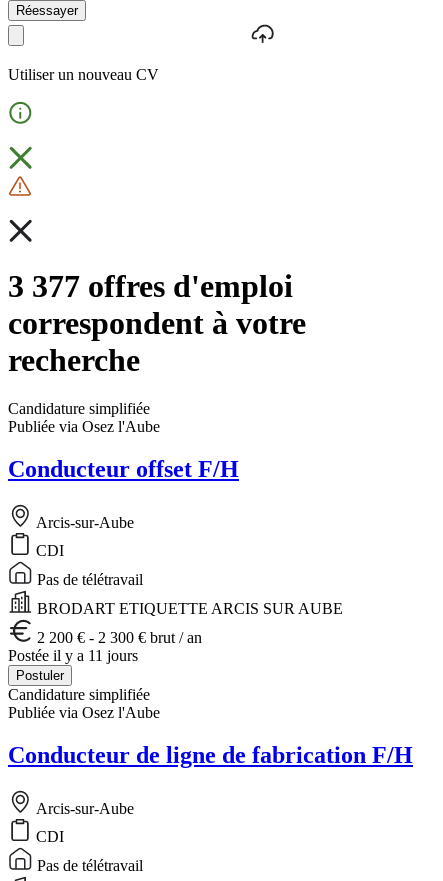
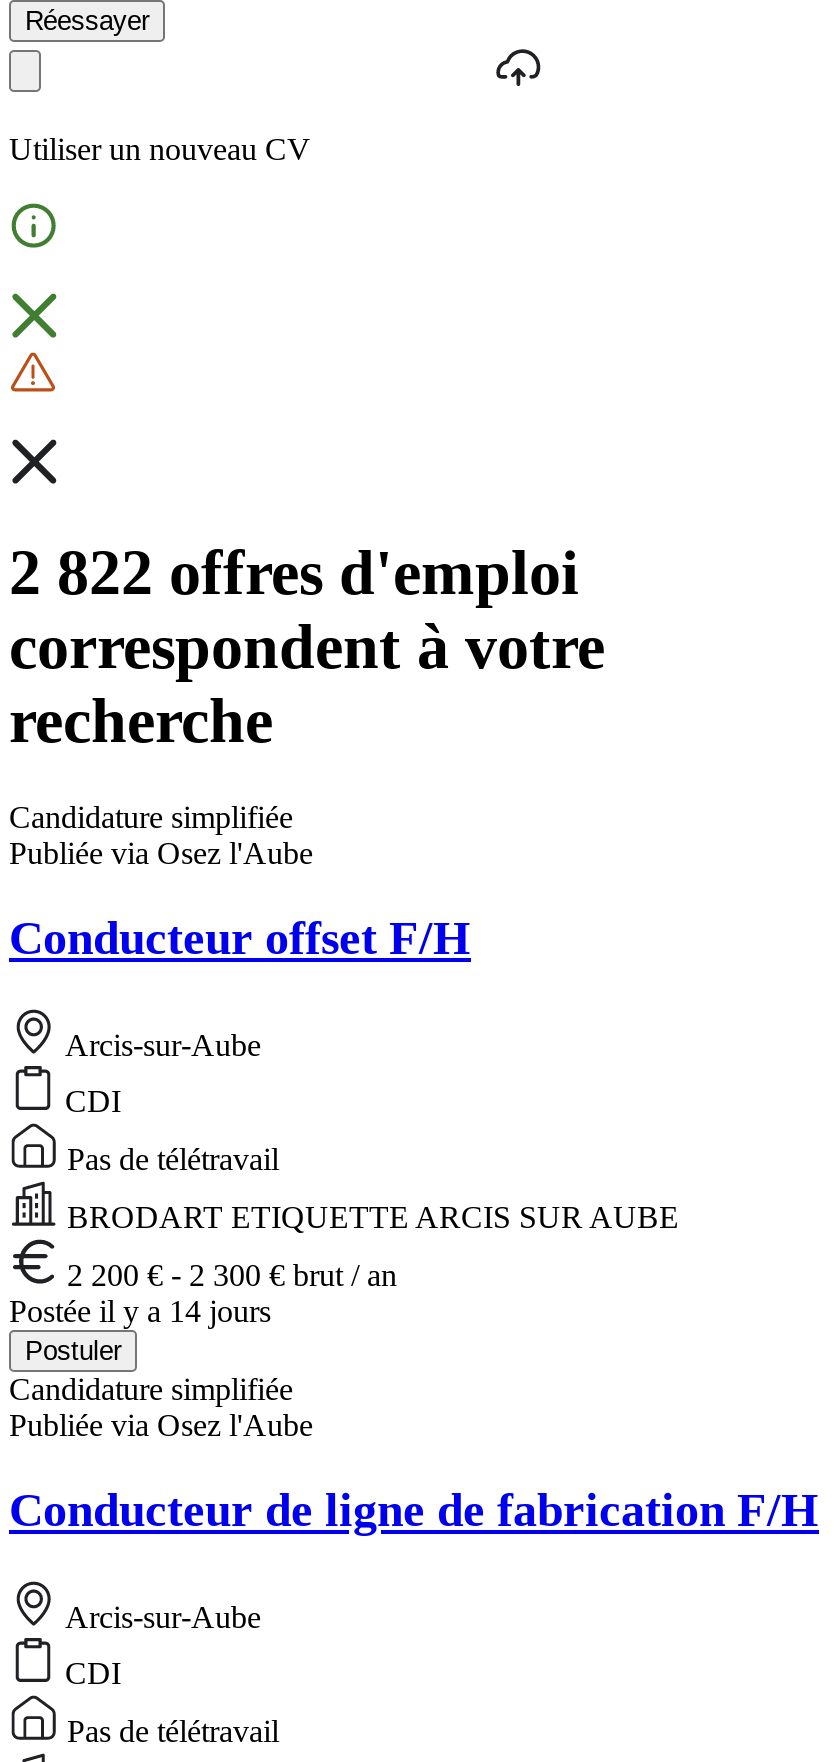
- 3 377 offres d'emploi
+ 2 822 offres d'emploi

- Postée il y a 11 jours
+ Postée il y a 14 jours
